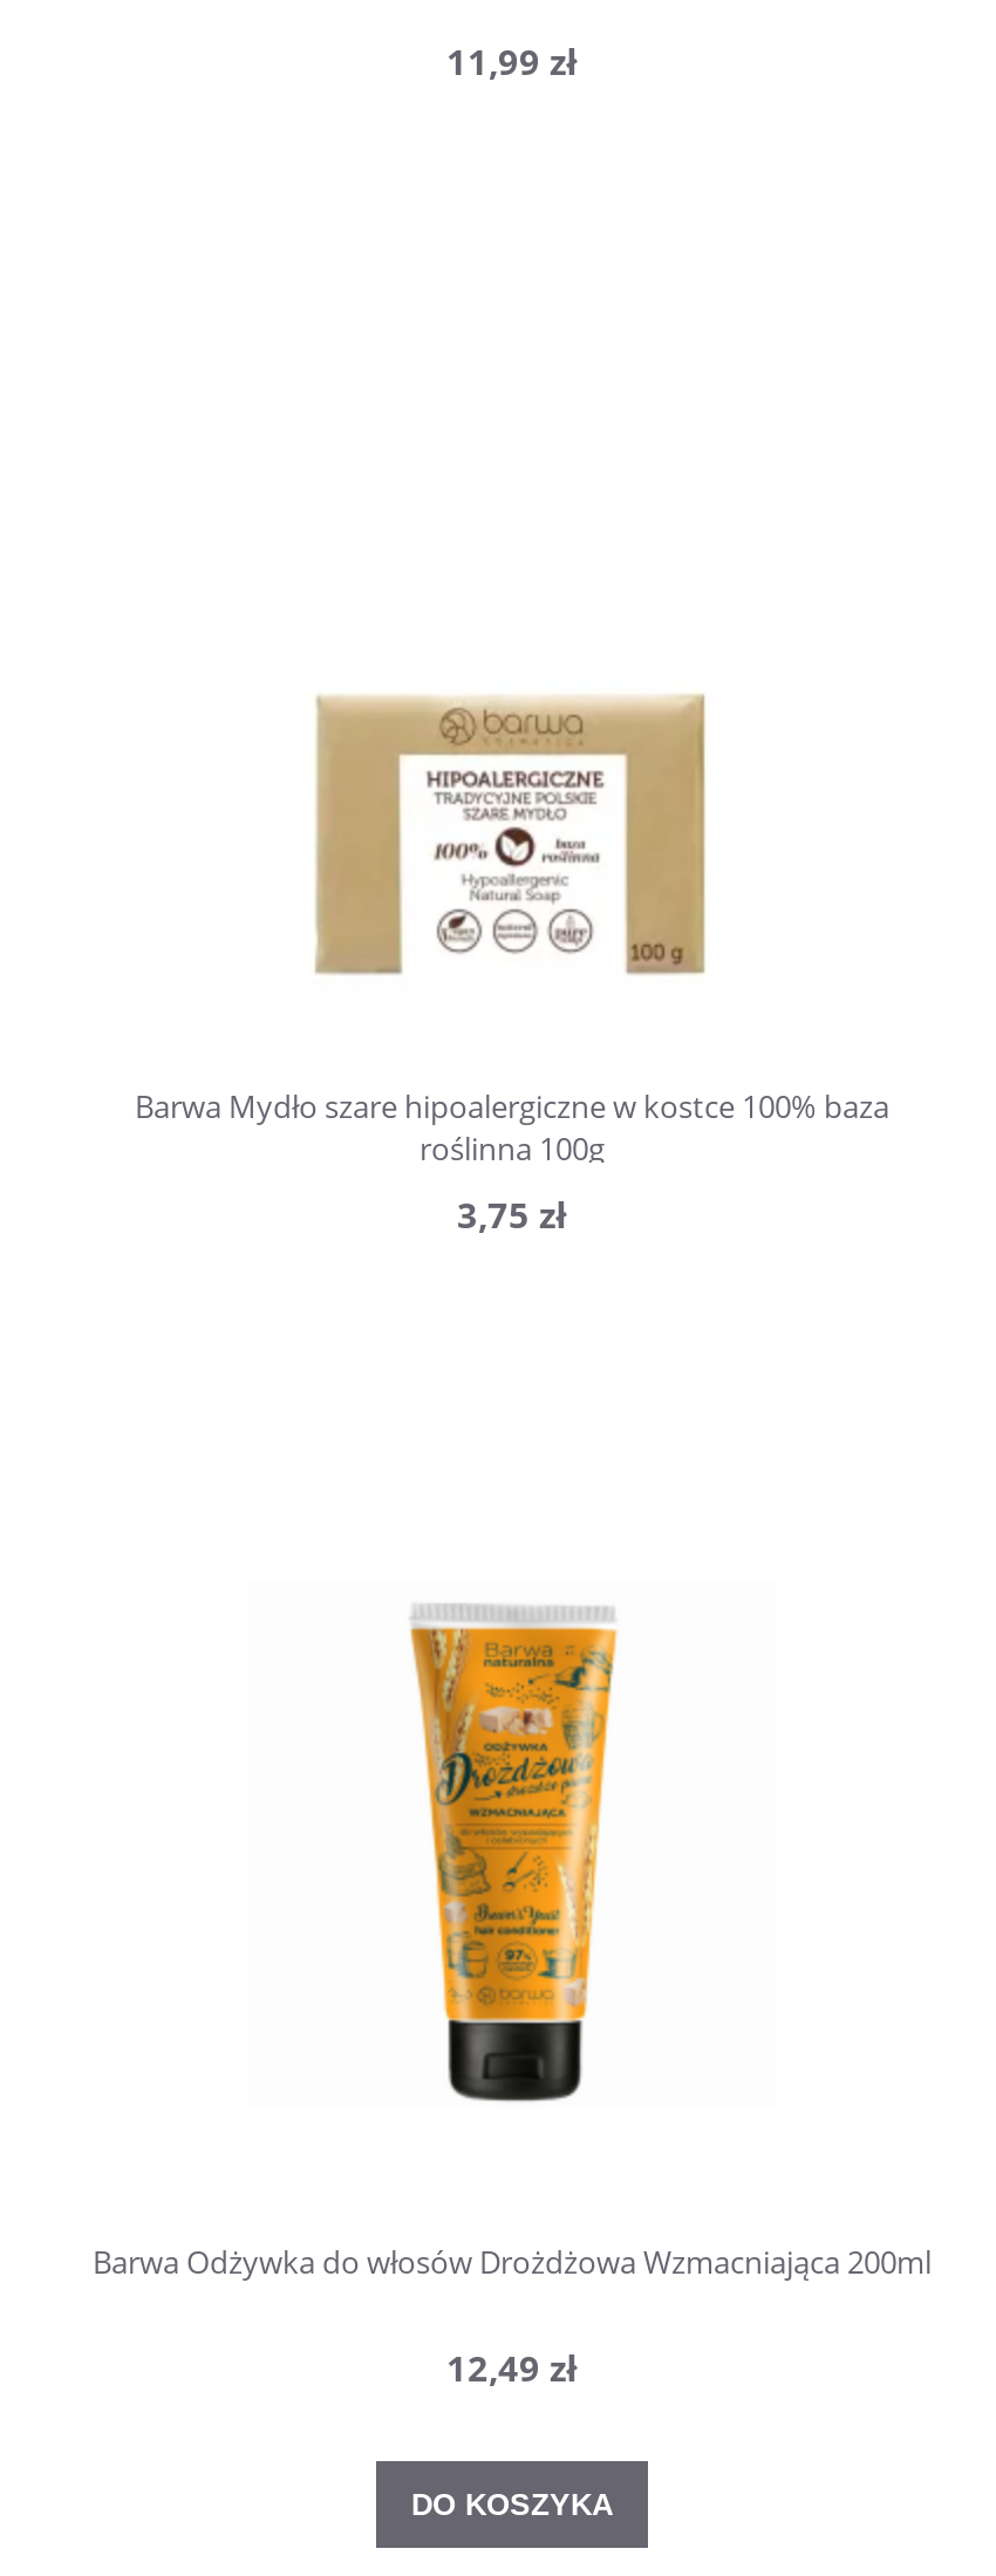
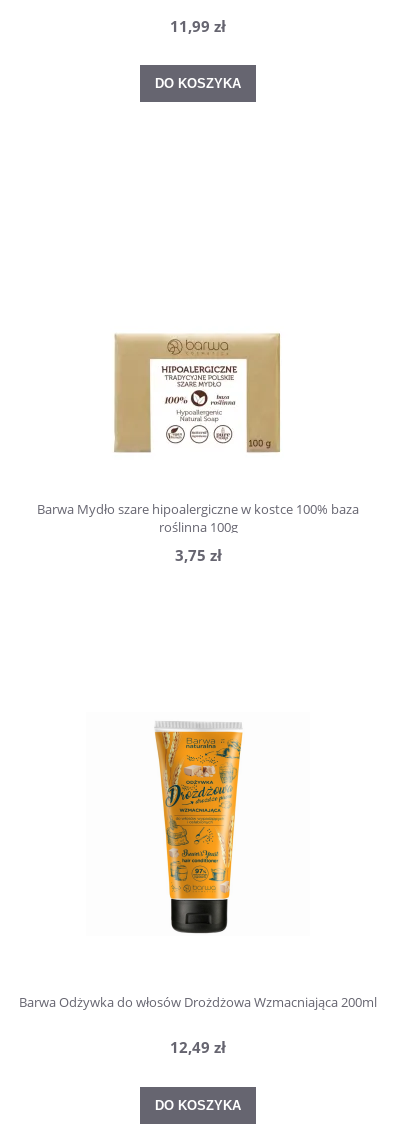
+ DO KOSZYKA
